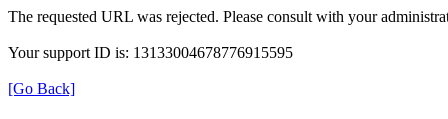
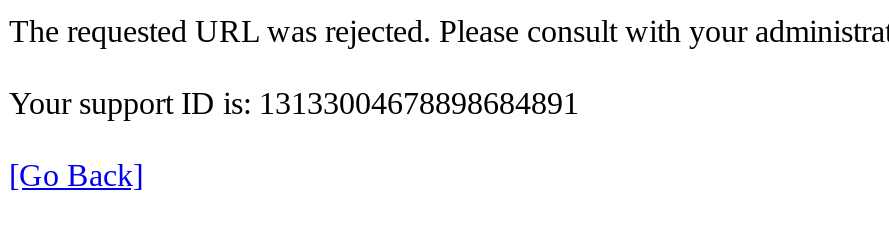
- Your support ID is: 13133004678776915595
+ Your support ID is: 13133004678898684891
